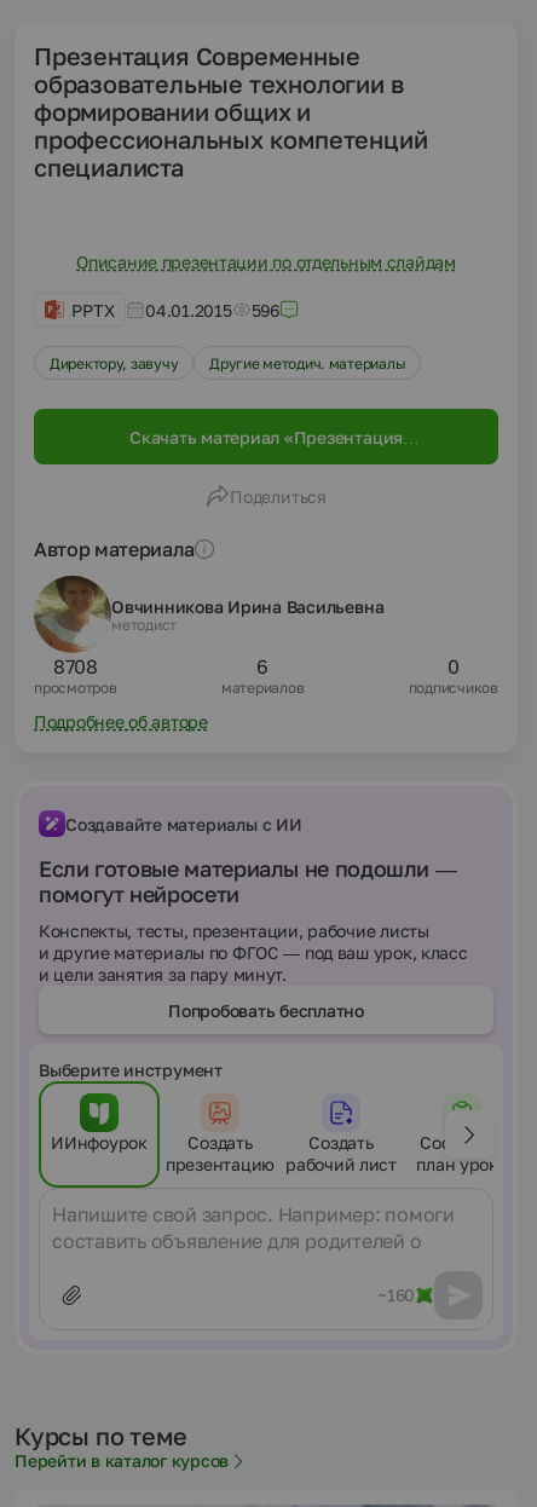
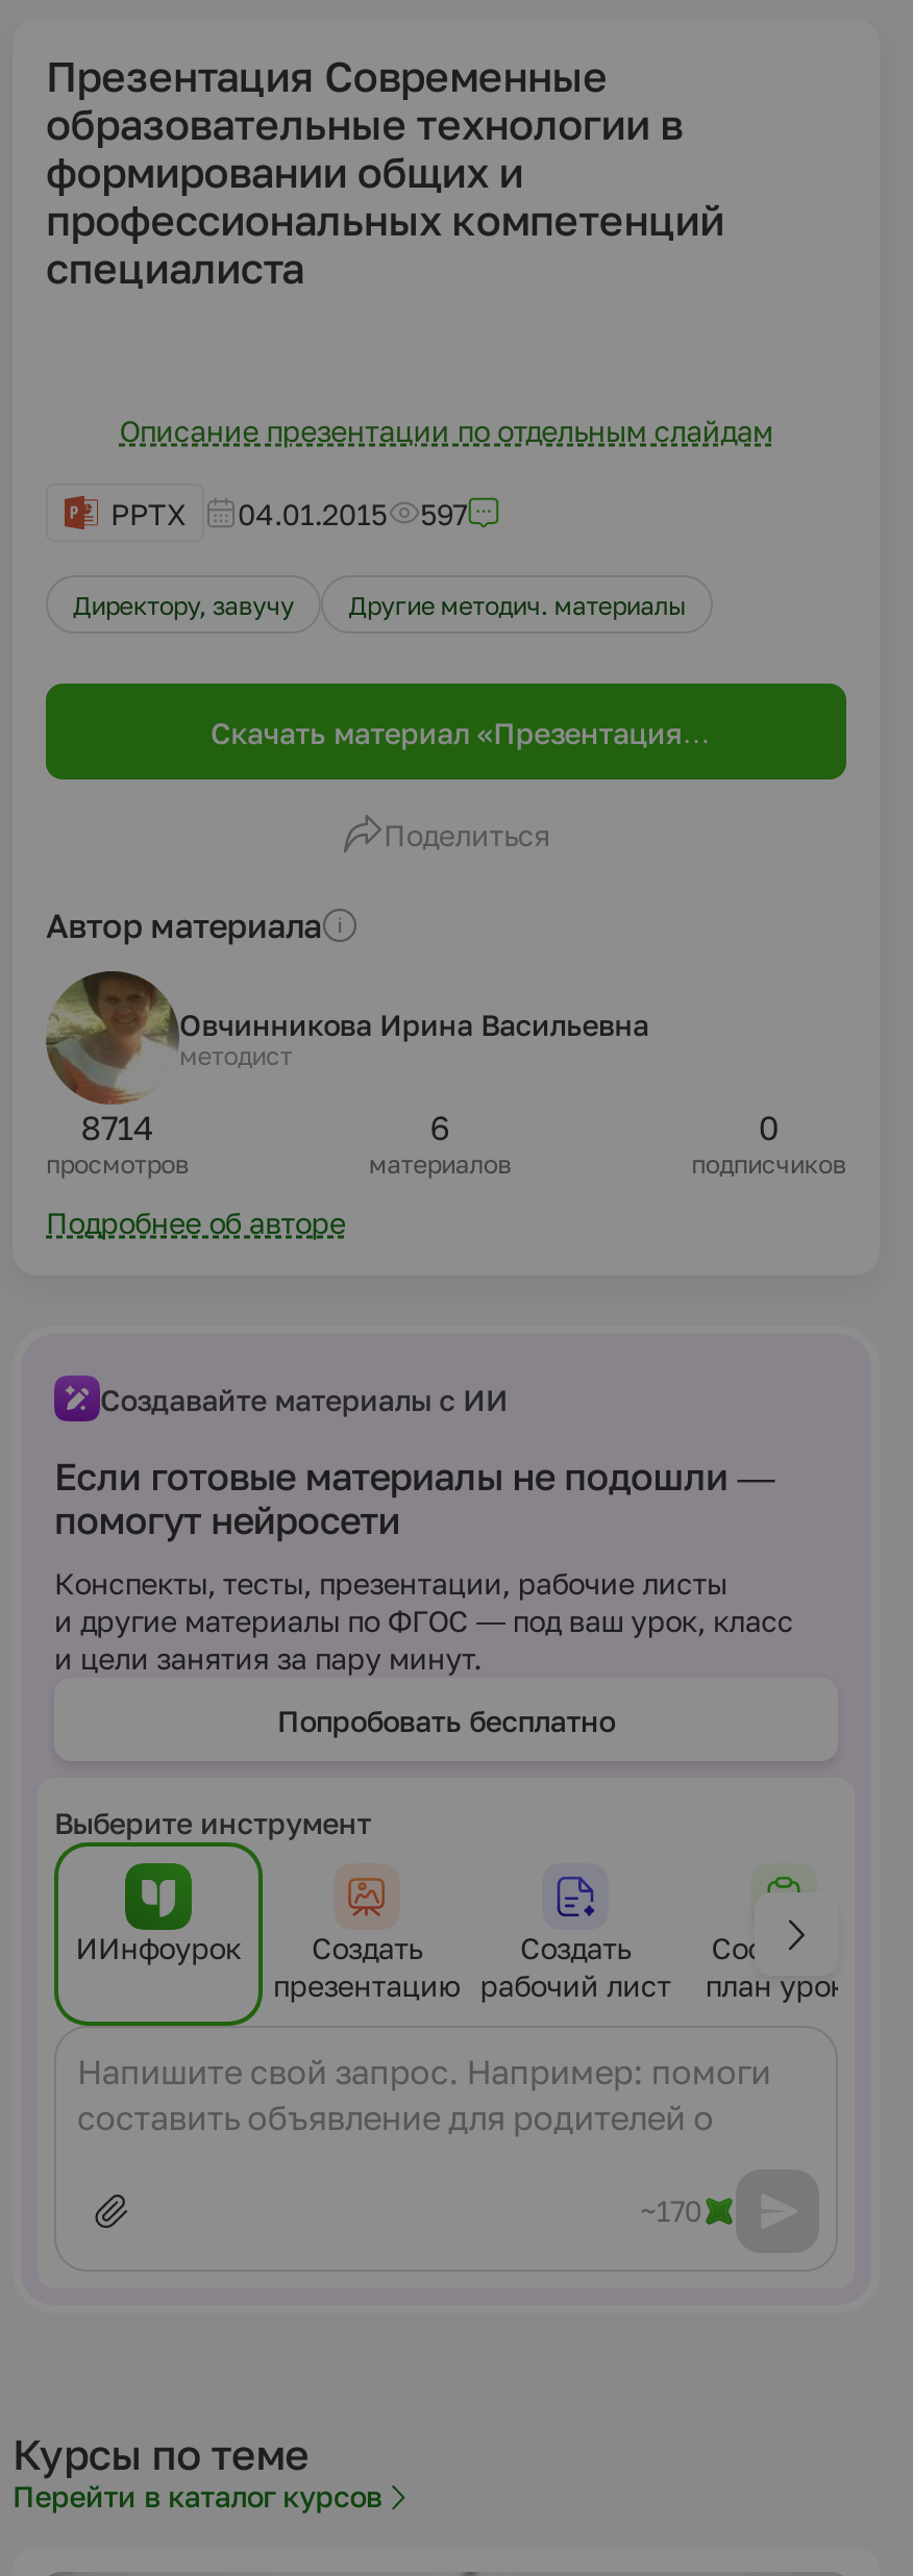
- PPTX 04.01.2015 596
+ PPTX 04.01.2015 597

- 8708
+ 8714

- ~160
+ ~170
